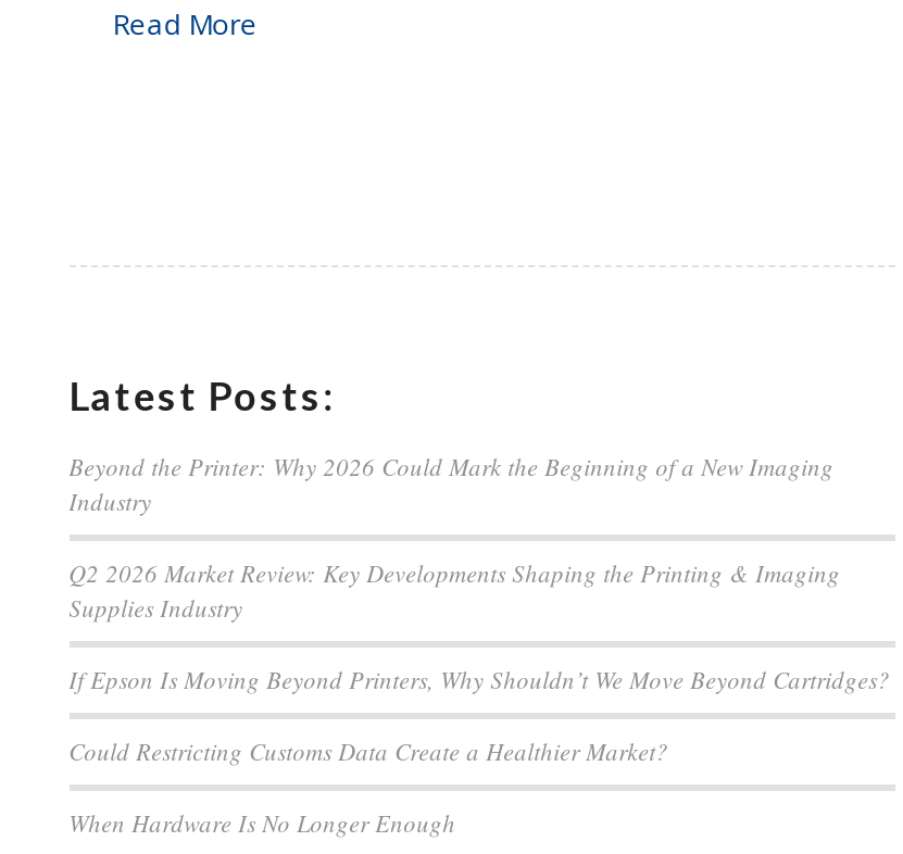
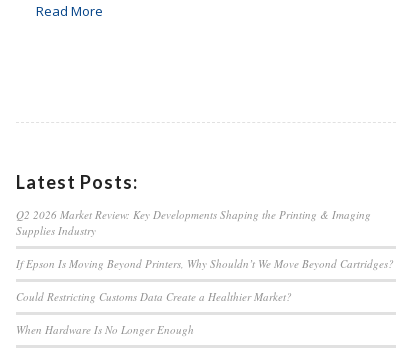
- Beyond the Printer: Why 2026 Could Mark the Beginning of a New Imaging
- Industry
